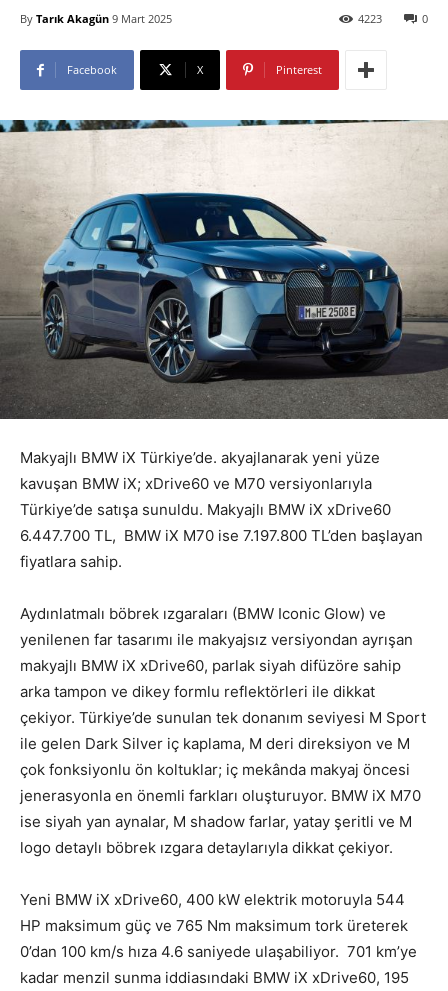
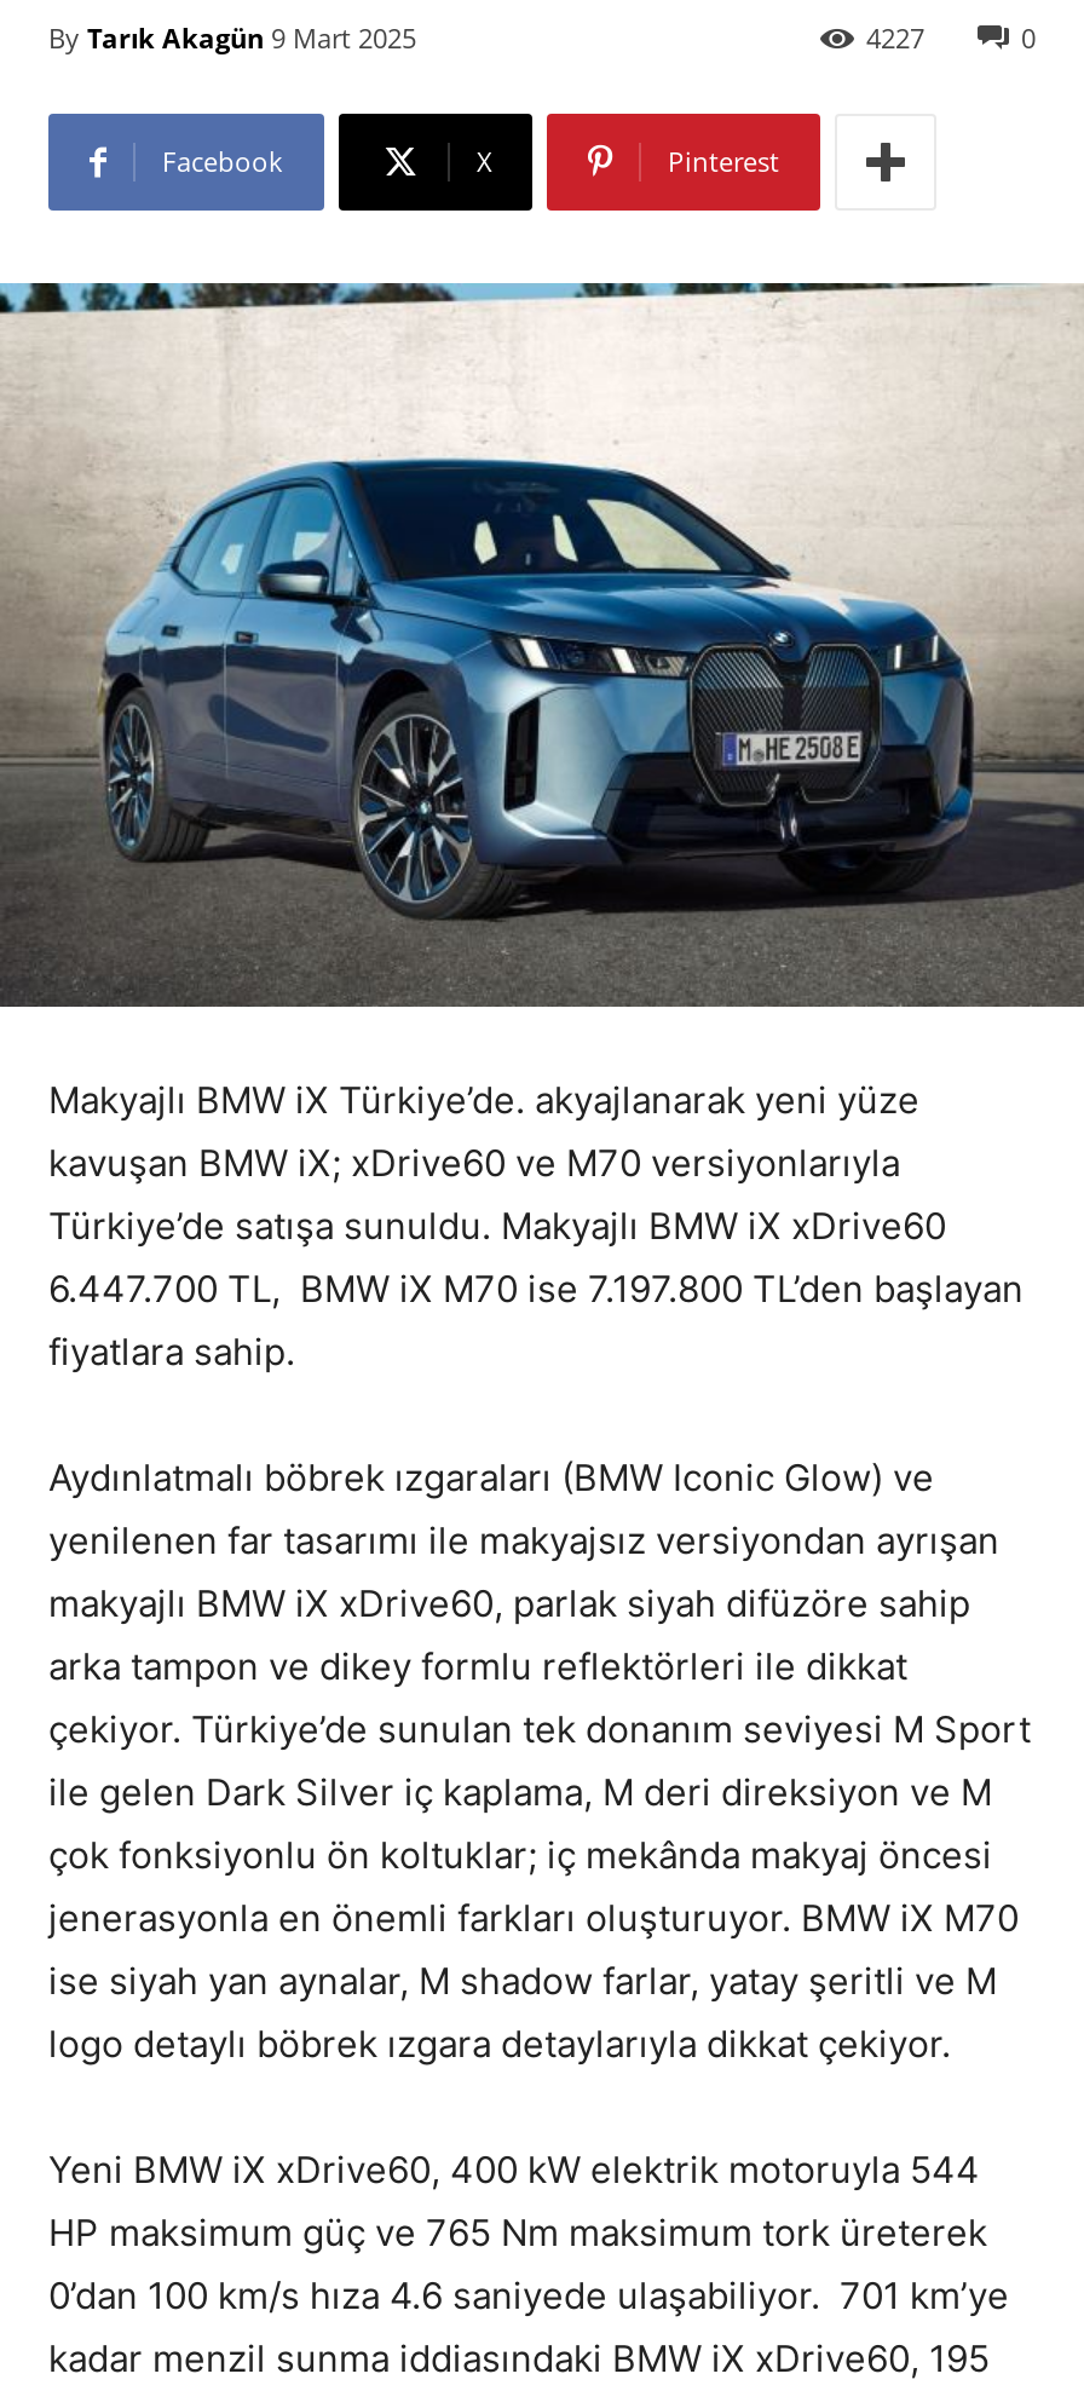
- 4223
+ 4227
